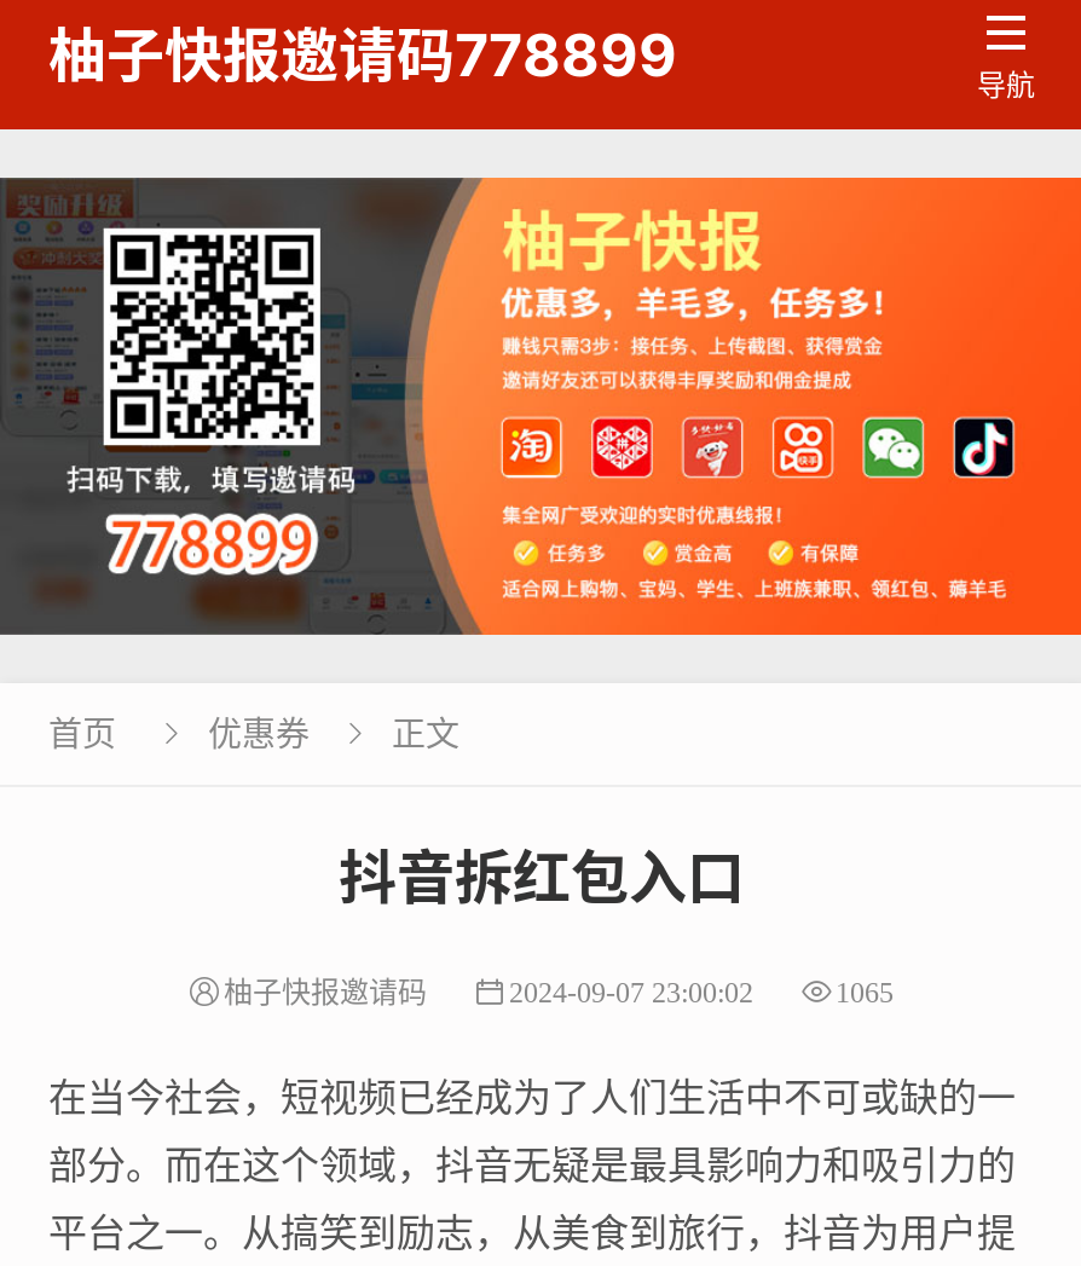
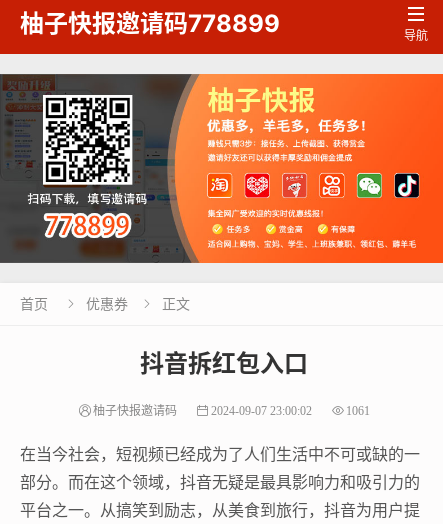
- 1065
+ 1061
